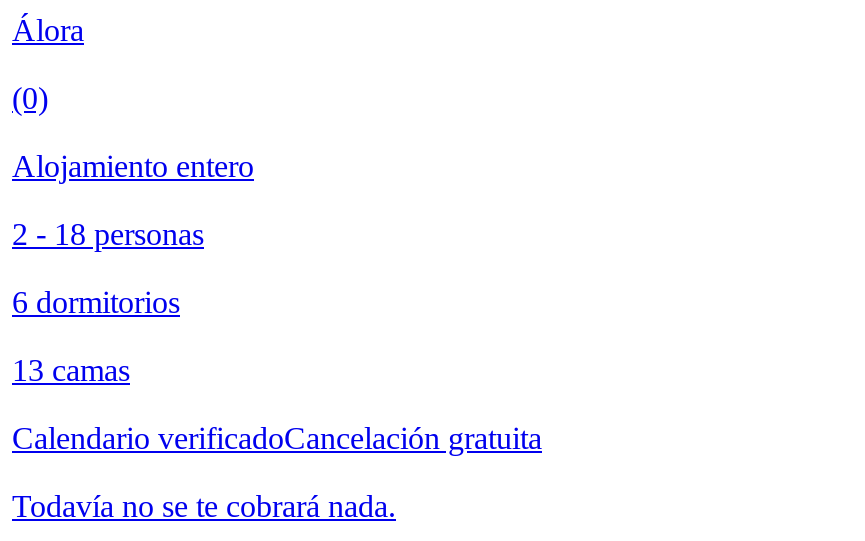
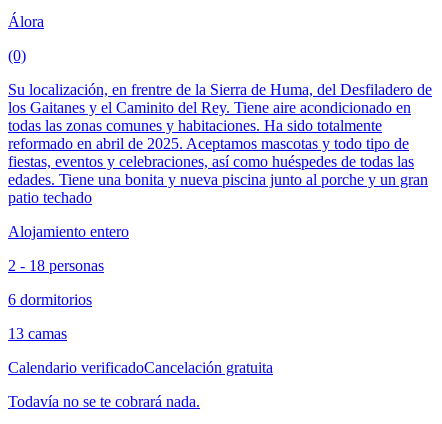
+ Su localización, en frentre de la Sierra de Huma, del Desfiladero de
+ los Gaitanes y el Caminito del Rey. Tiene aire acondicionado en
+ todas las zonas comunes y habitaciones. Ha sido totalmente
+ reformado en abril de 2025. Aceptamos mascotas y todo tipo de
+ fiestas, eventos y celebraciones, así como huéspedes de todas las
+ edades. Tiene una bonita y nueva piscina junto al porche y un gran
+ patio techado
